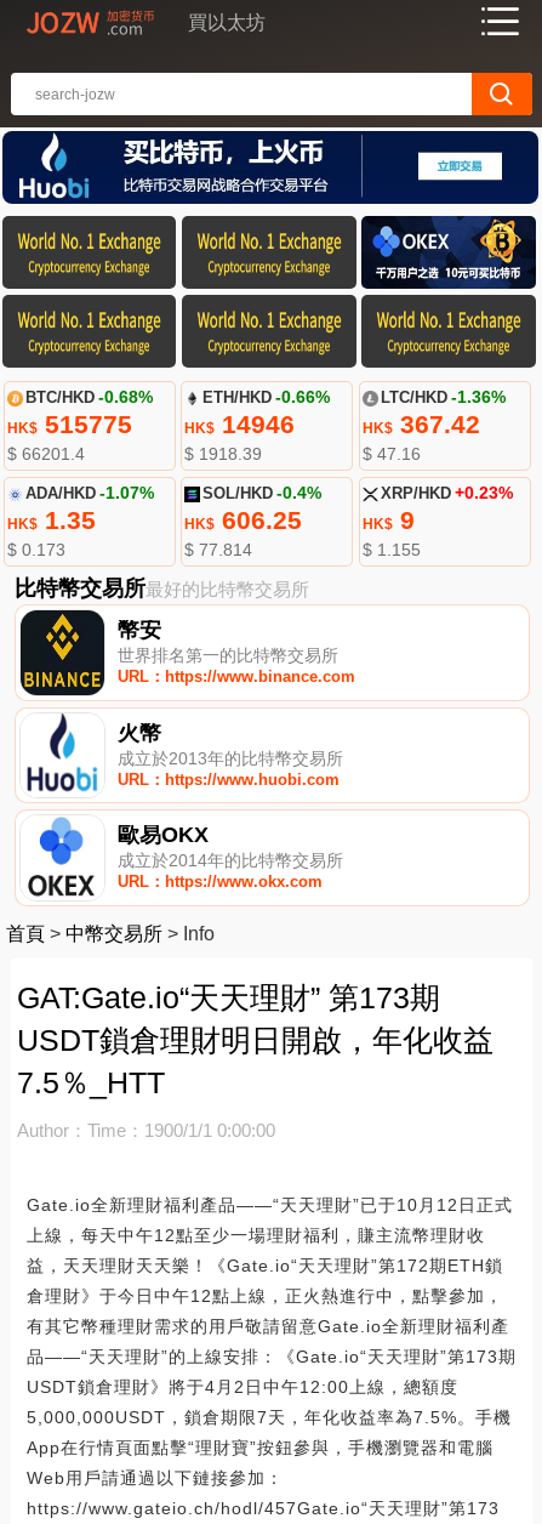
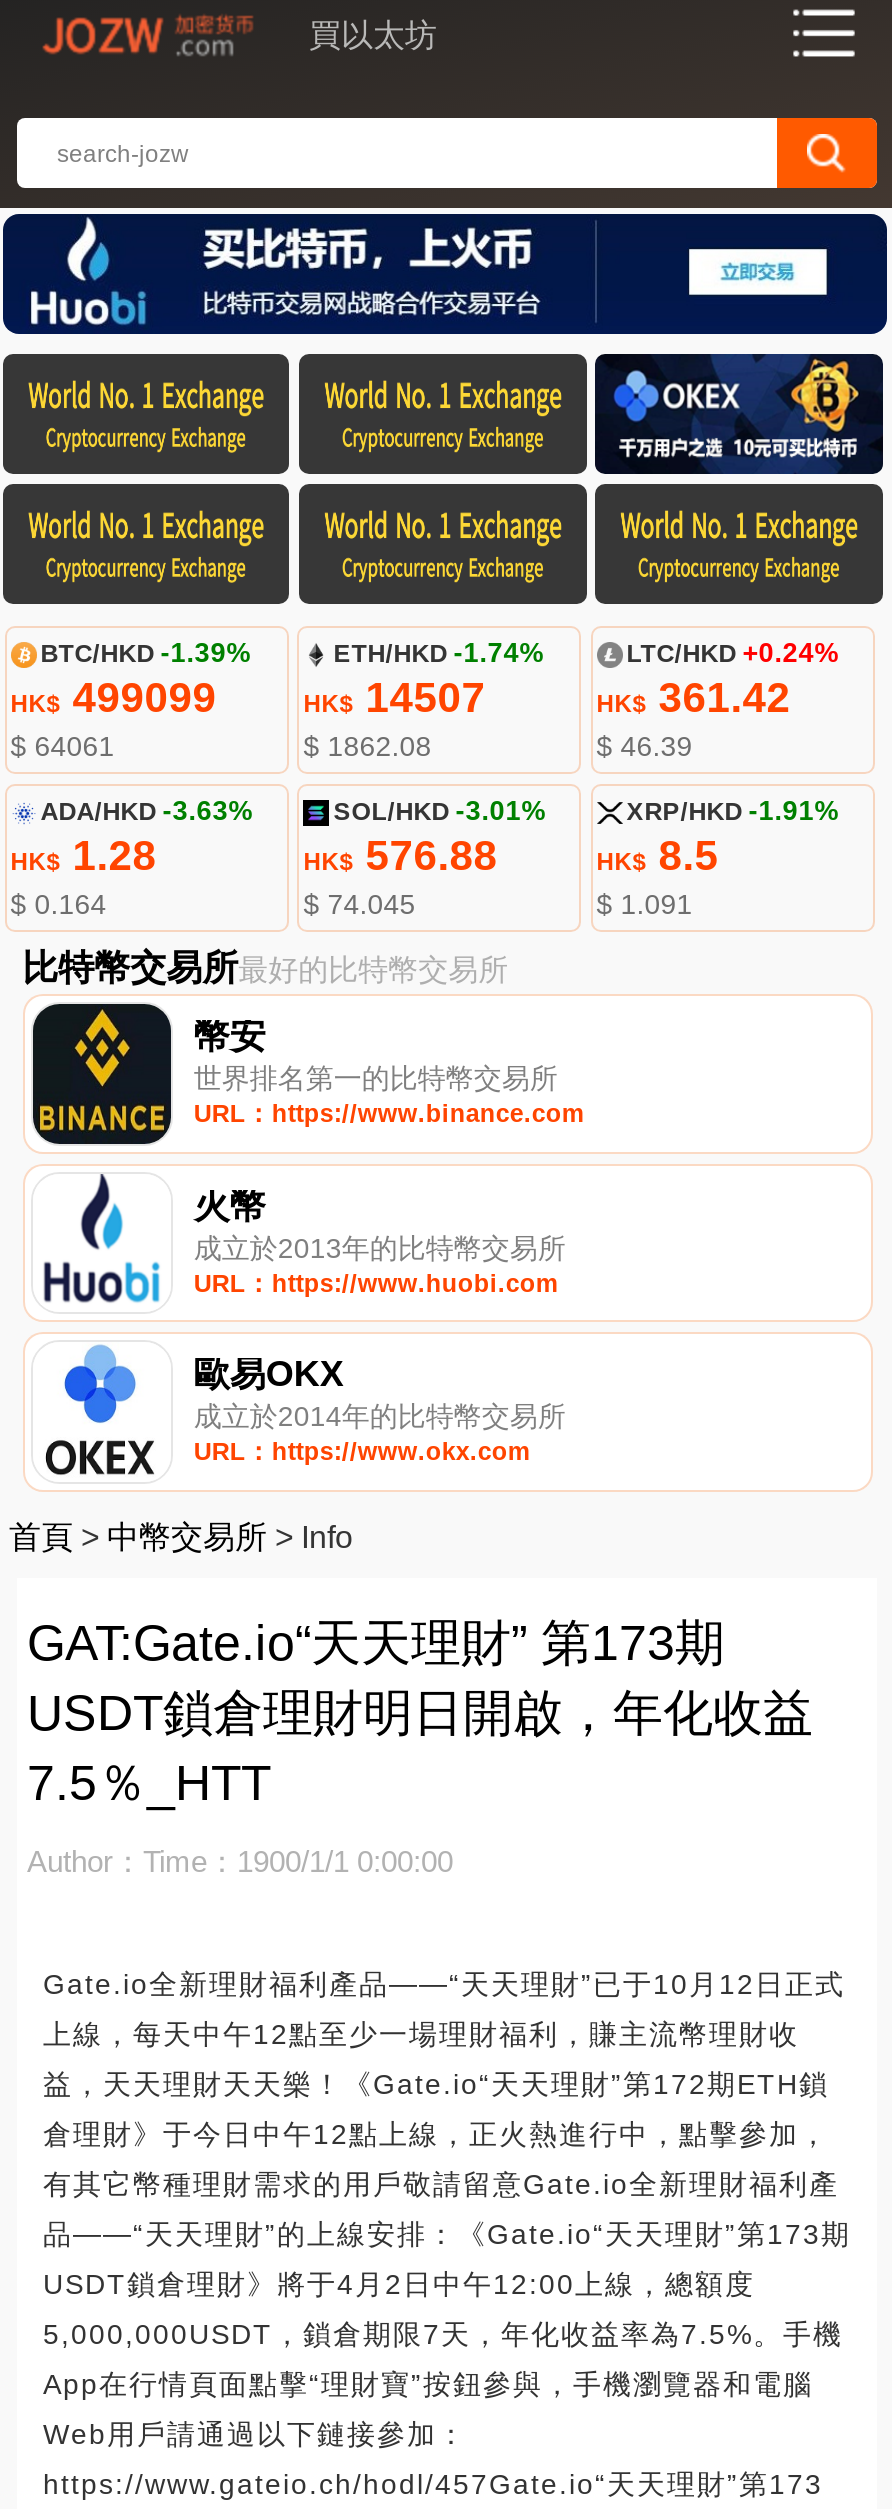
- BTC/HKD -0.68%
- HK$515775
- $ 66201.4
+ BTC/HKD -1.39%
+ HK$499099
+ $ 64061

- ETH/HKD -0.66%
- HK$14946
- $ 1918.39
+ ETH/HKD -1.74%
+ HK$14507
+ $ 1862.08

- LTC/HKD -1.36%
- HK$367.42
- $ 47.16
+ LTC/HKD +0.24%
+ HK$361.42
+ $ 46.39

- ADA/HKD -1.07%
- HK$1.35
- $ 0.173
+ ADA/HKD -3.63%
+ HK$1.28
+ $ 0.164

- SOL/HKD -0.4%
- HK$606.25
- $ 77.814
+ SOL/HKD -3.01%
+ HK$576.88
+ $ 74.045

- XRP/HKD +0.23%
- HK$9
- $ 1.155
+ XRP/HKD -1.91%
+ HK$8.5
+ $ 1.091
